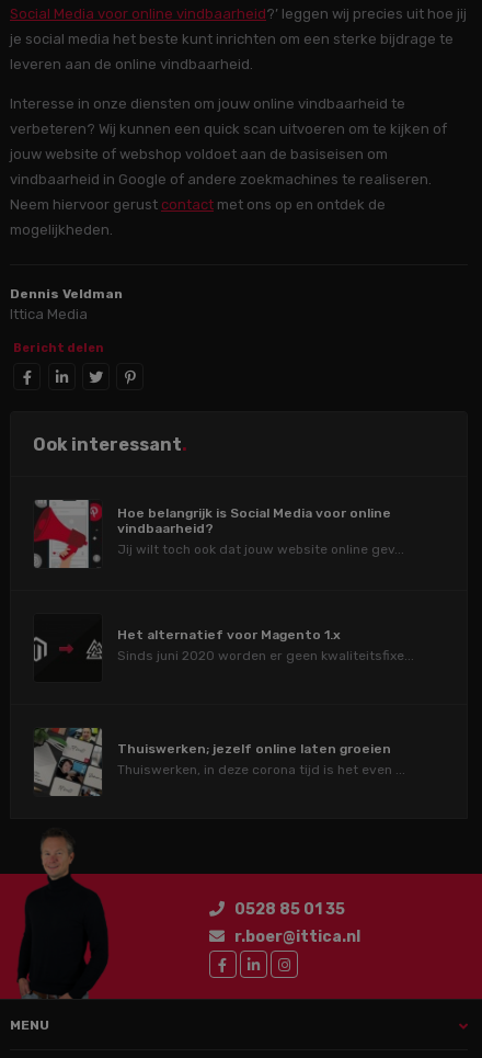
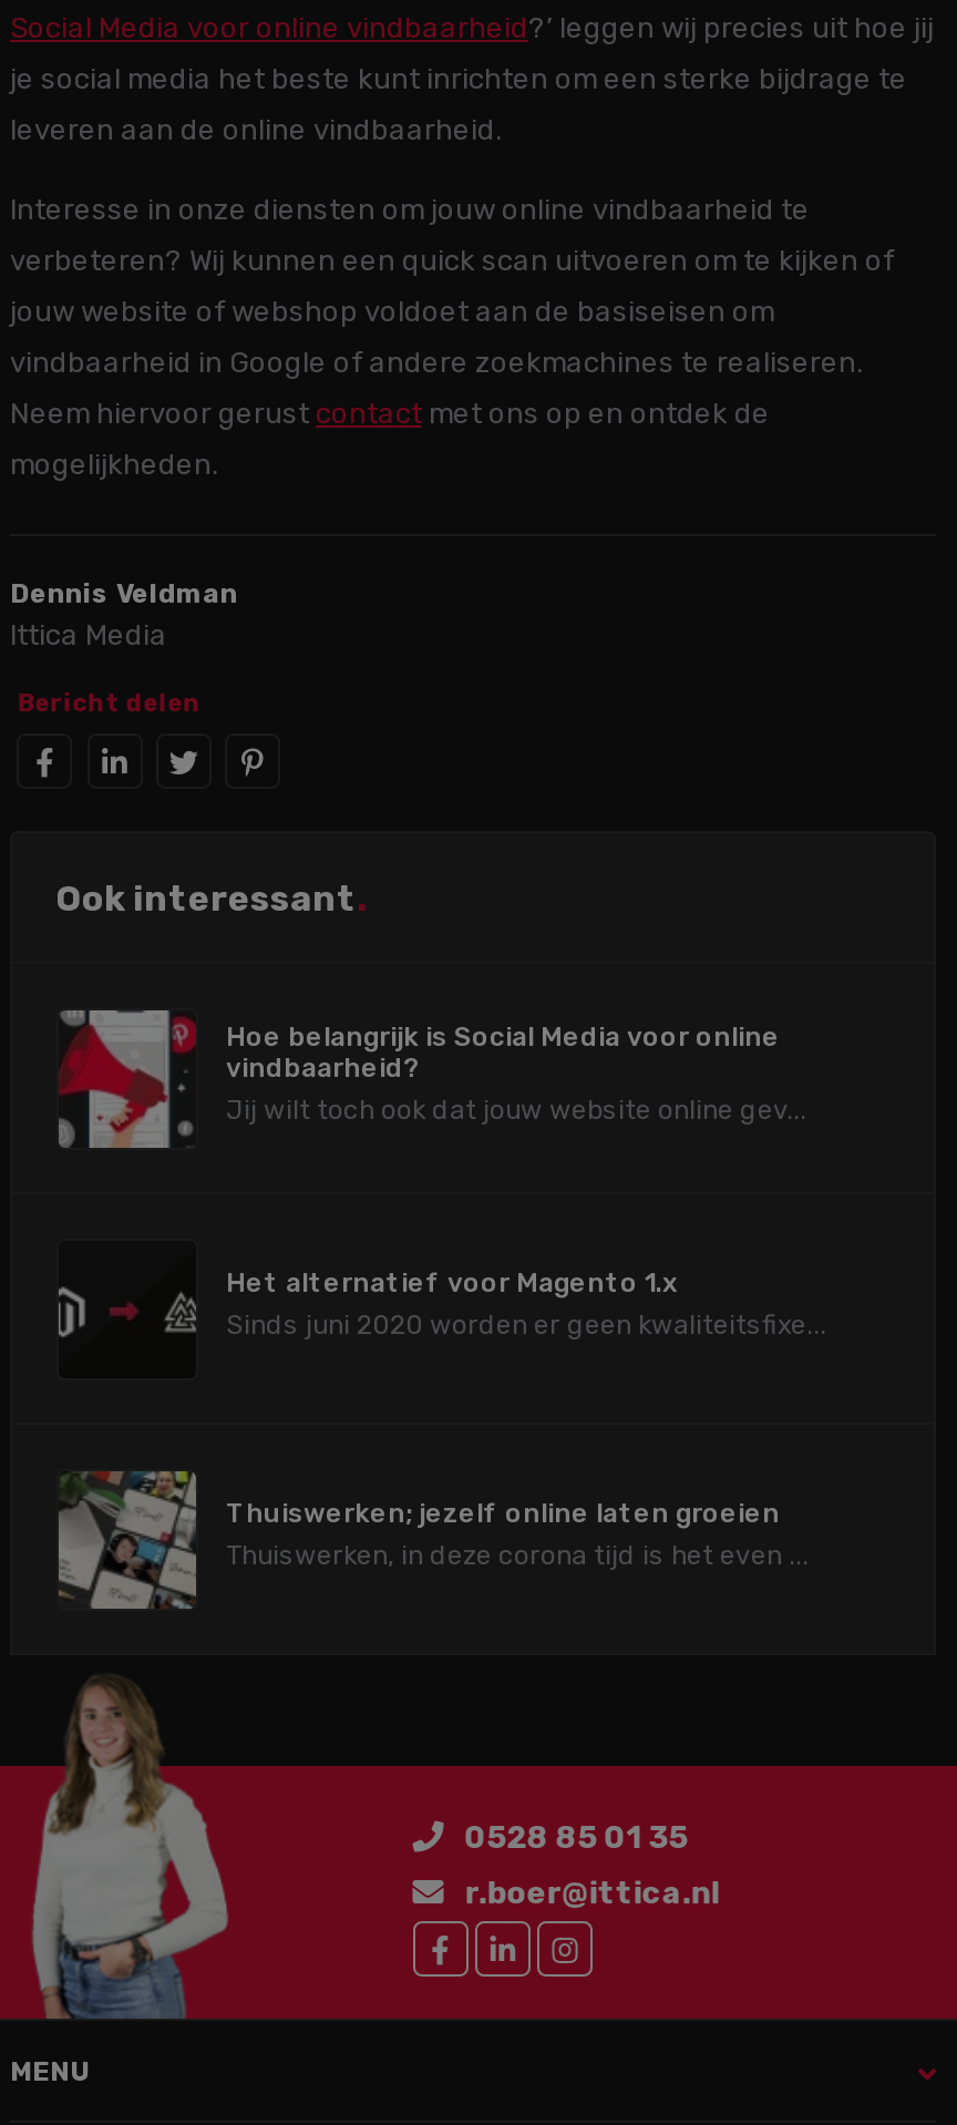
- [image]
+ [image]
